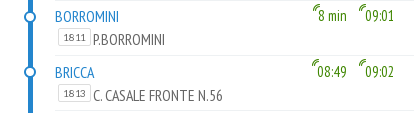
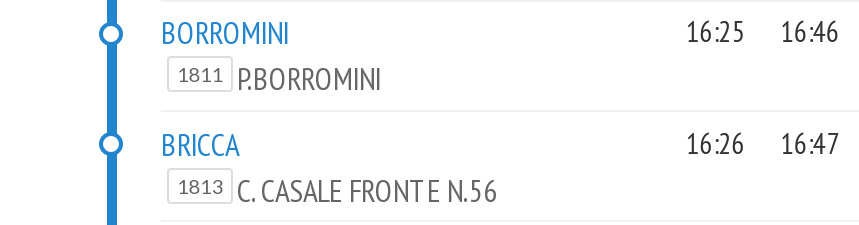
- 8 min
- 09:01
+ 16:25
+ 16:46

- 08:49
+ 16:26

- 09:02
+ 16:47
